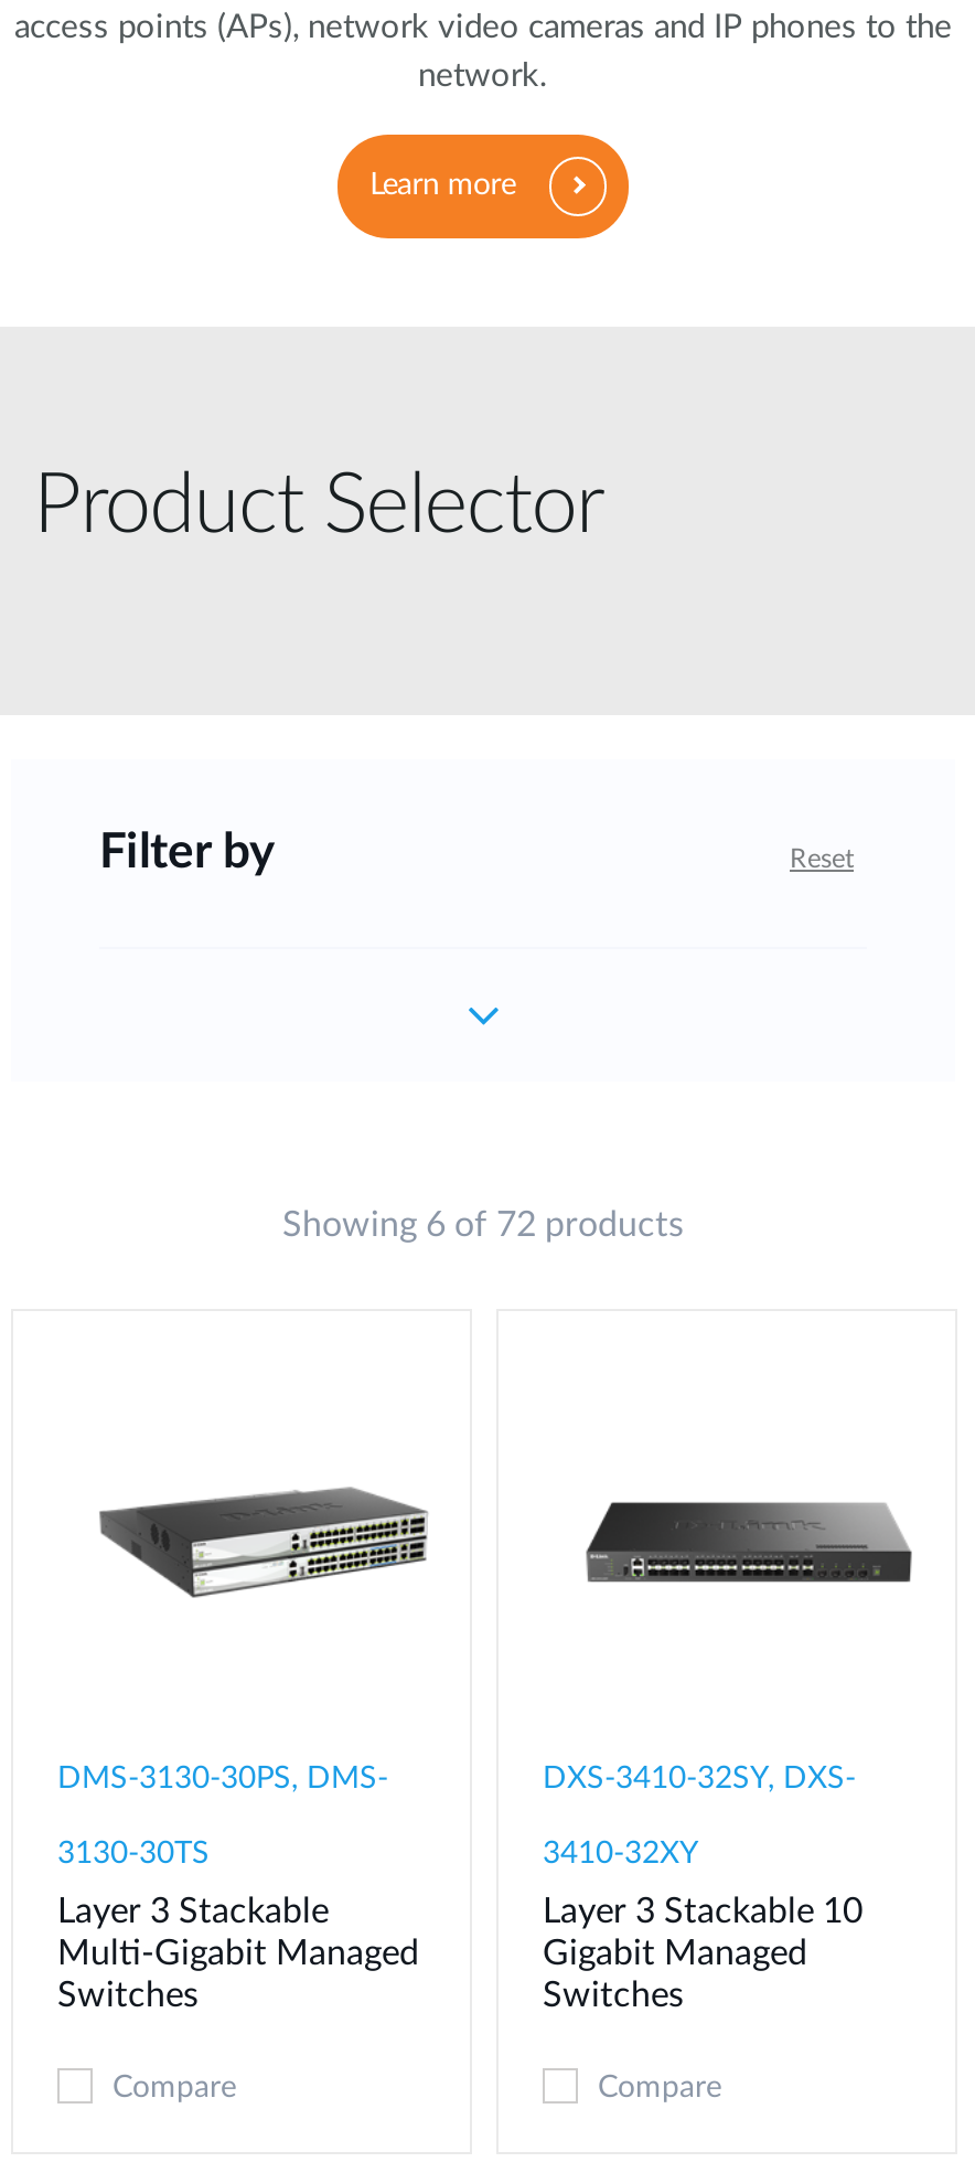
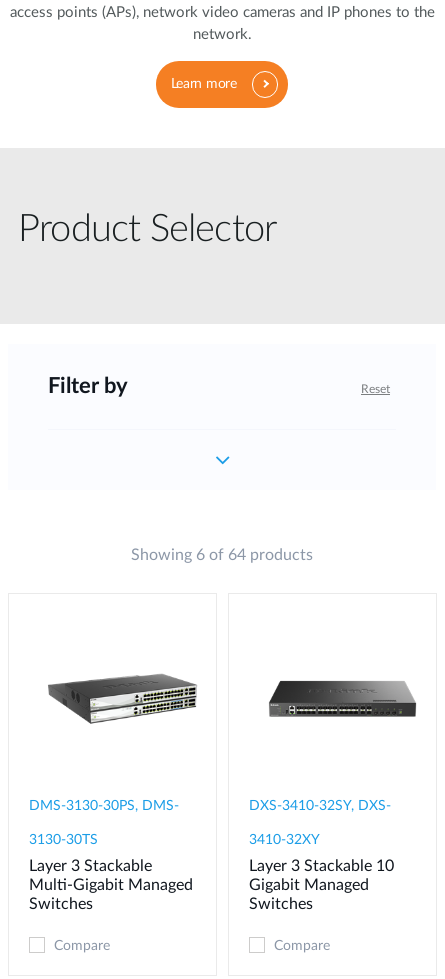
- Showing 6 of 72 products
+ Showing 6 of 64 products
